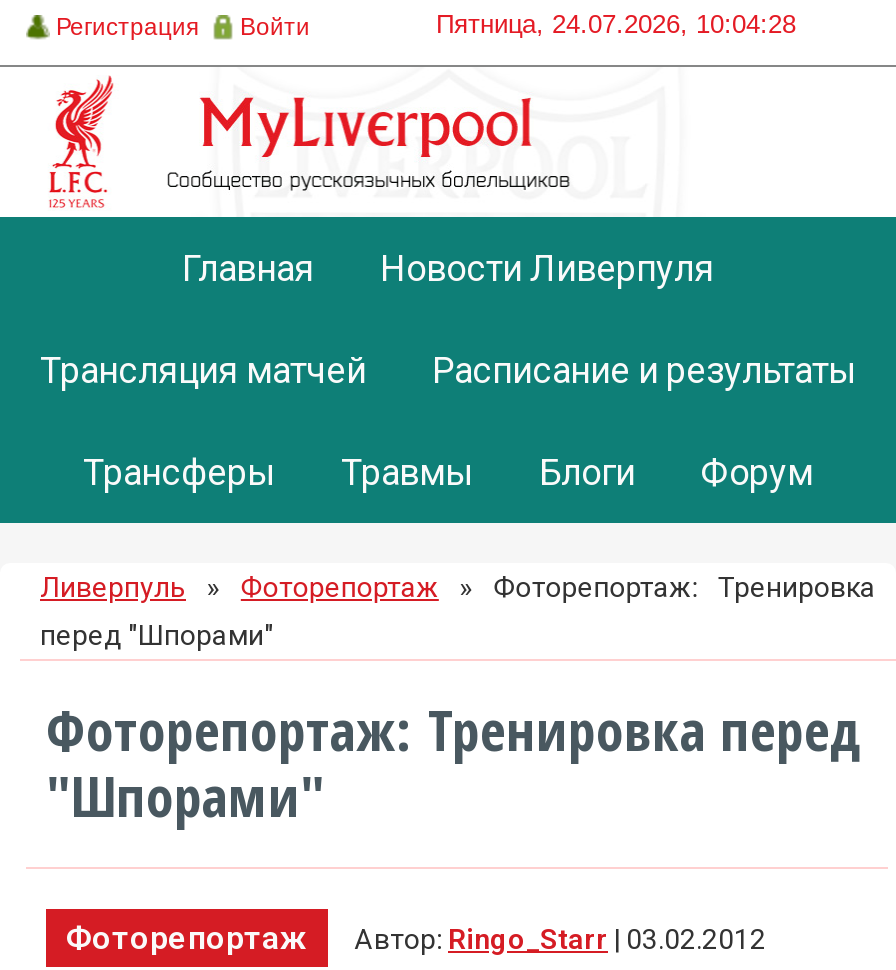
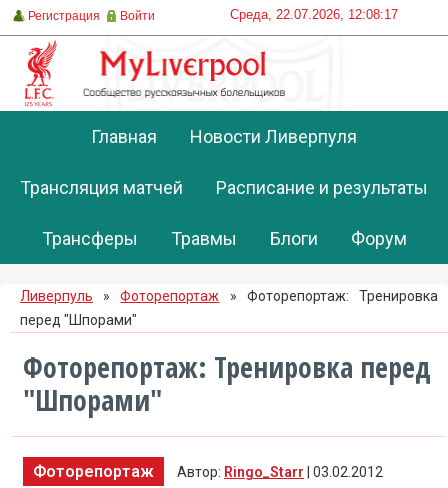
- Пятница, 24.07.2026, 10:04:28
+ Среда, 22.07.2026, 12:08:17
